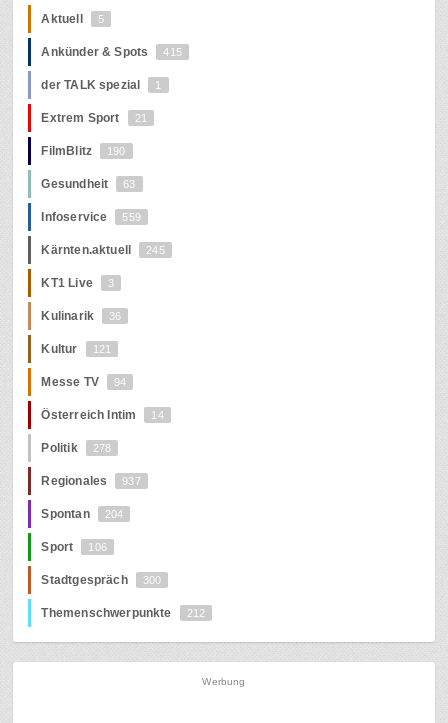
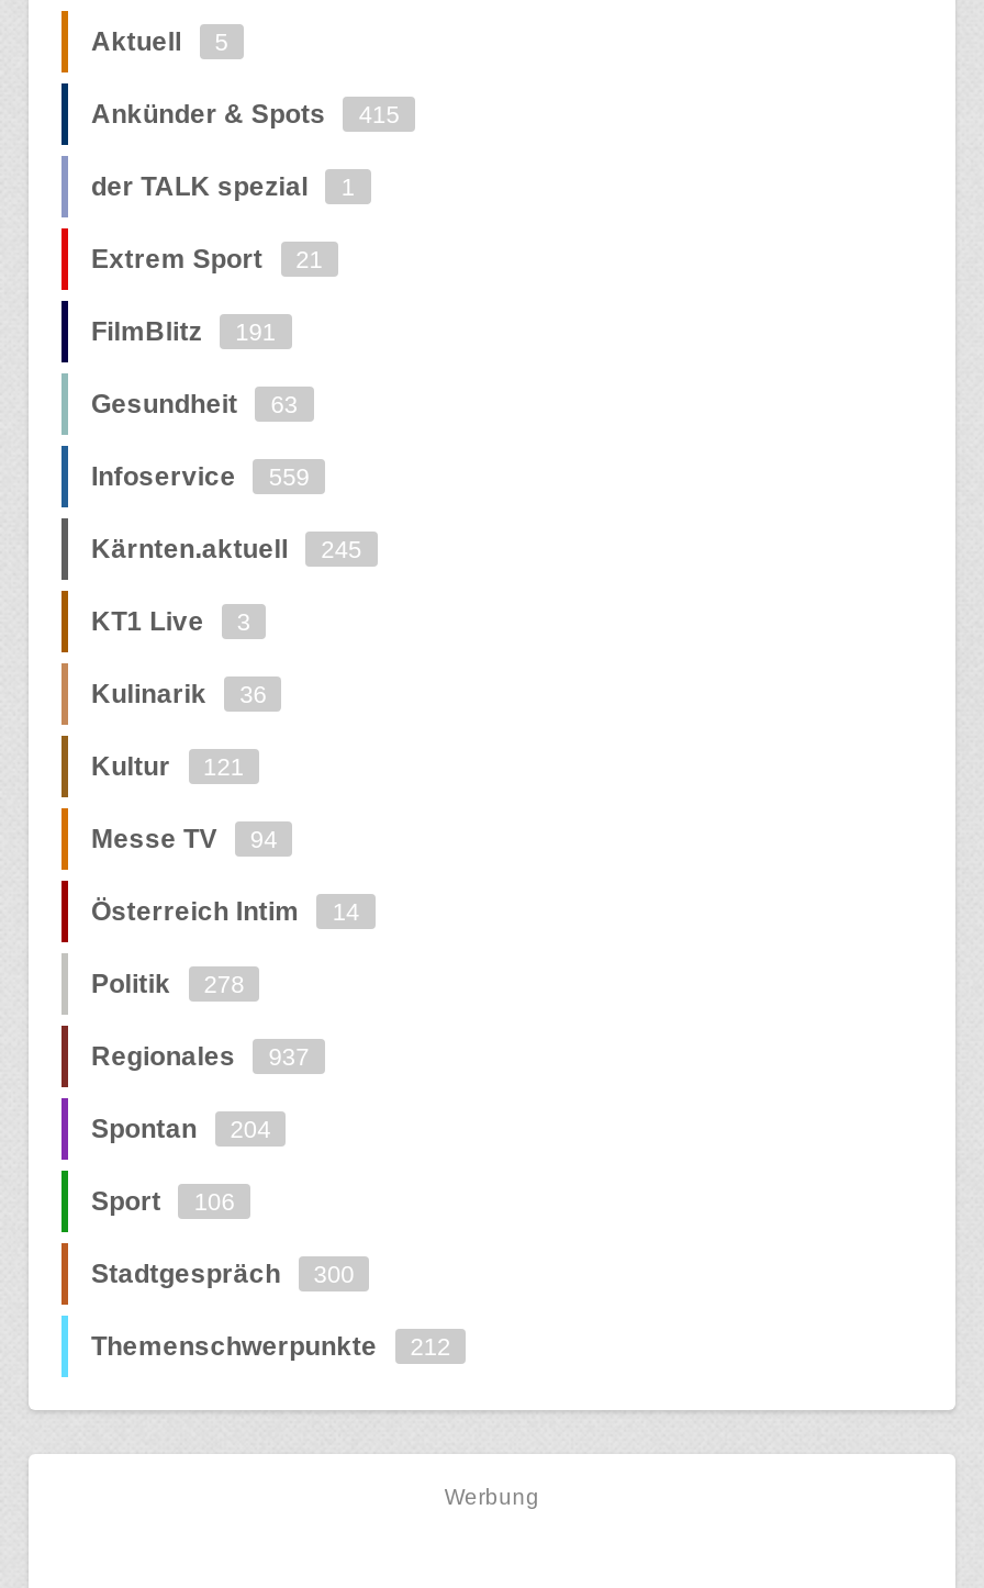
- FilmBlitz 190
+ FilmBlitz 191
